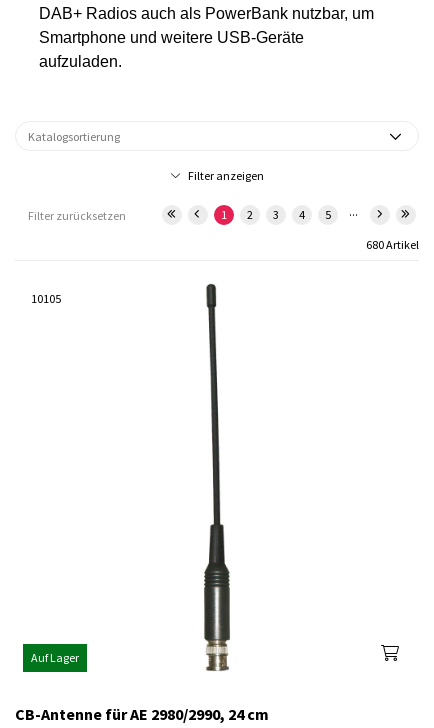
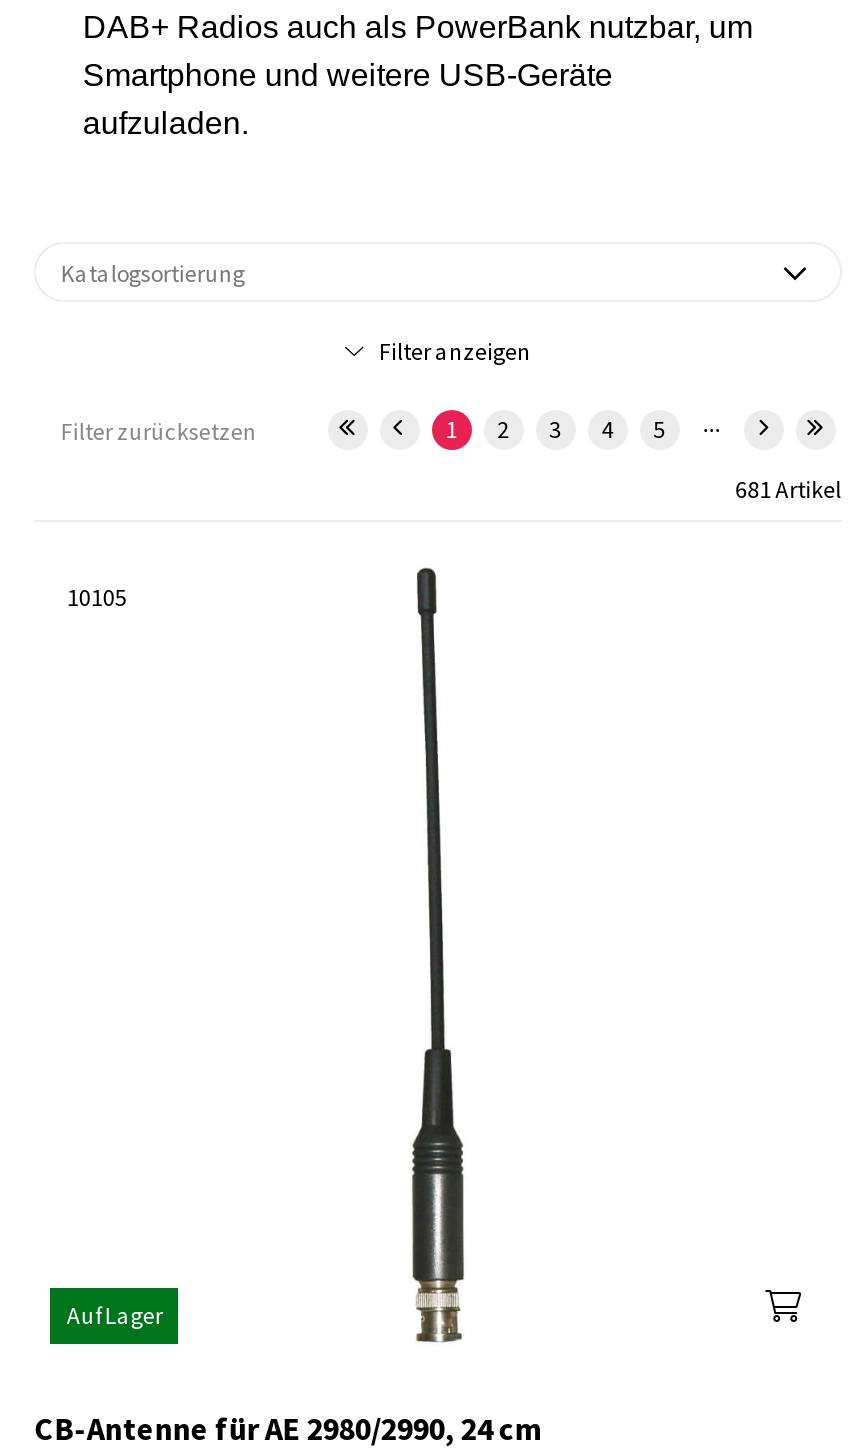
- 680 Artikel
+ 681 Artikel
